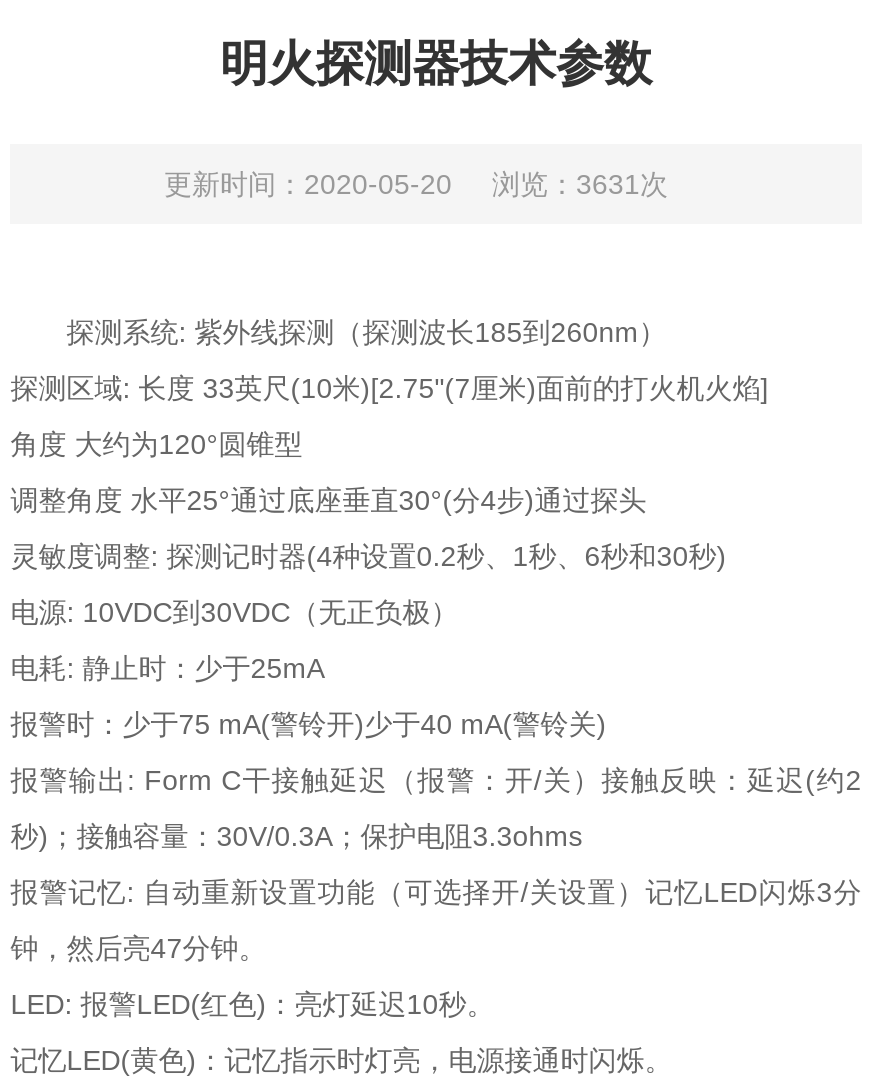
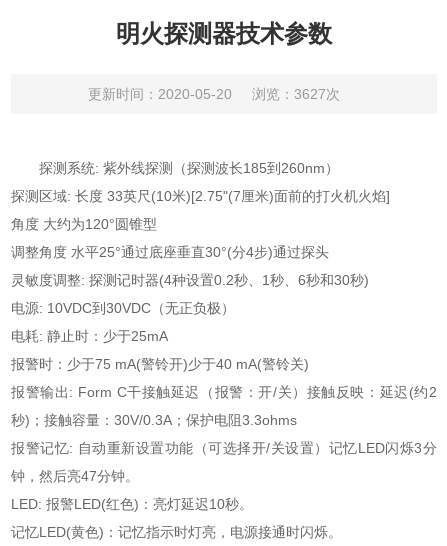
- 更新时间：2020-05-20 浏览：3631次
+ 更新时间：2020-05-20 浏览：3627次
